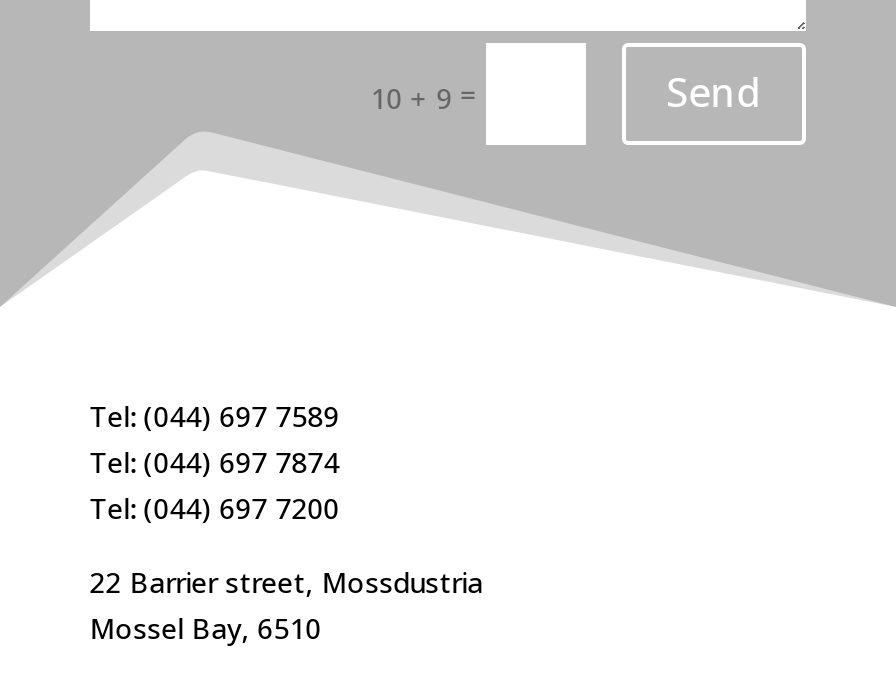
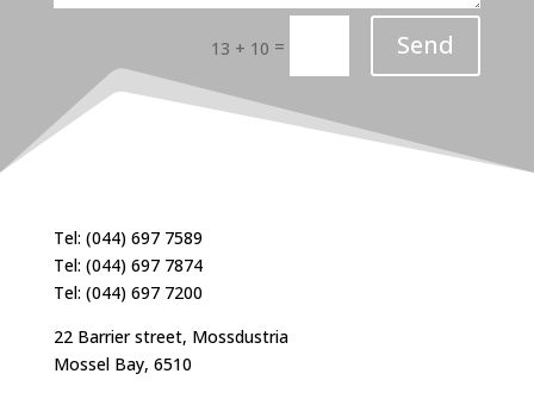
- 10 + 9 =
+ 13 + 10 =
